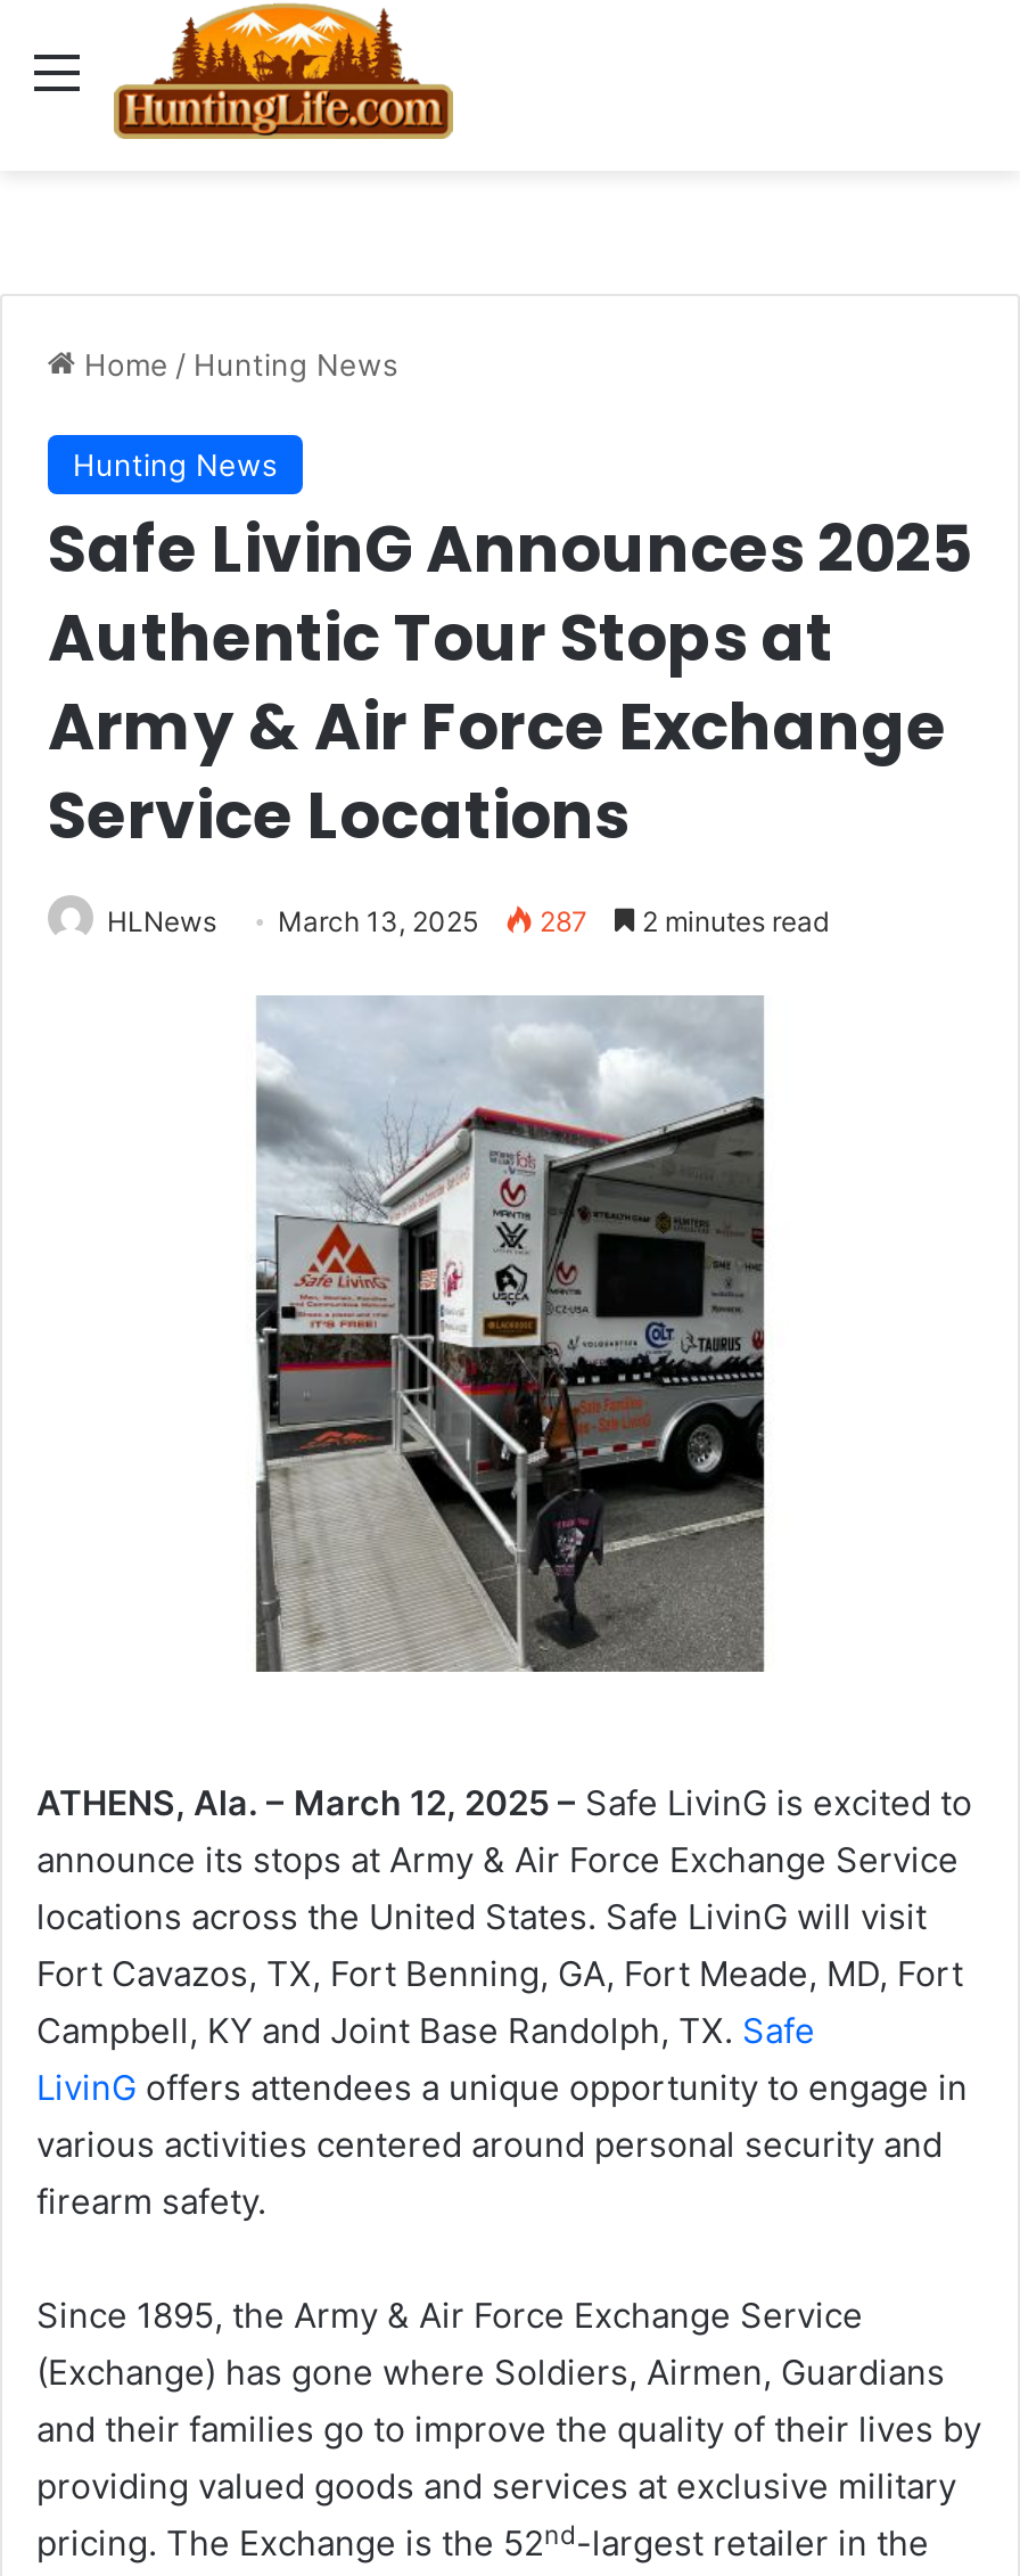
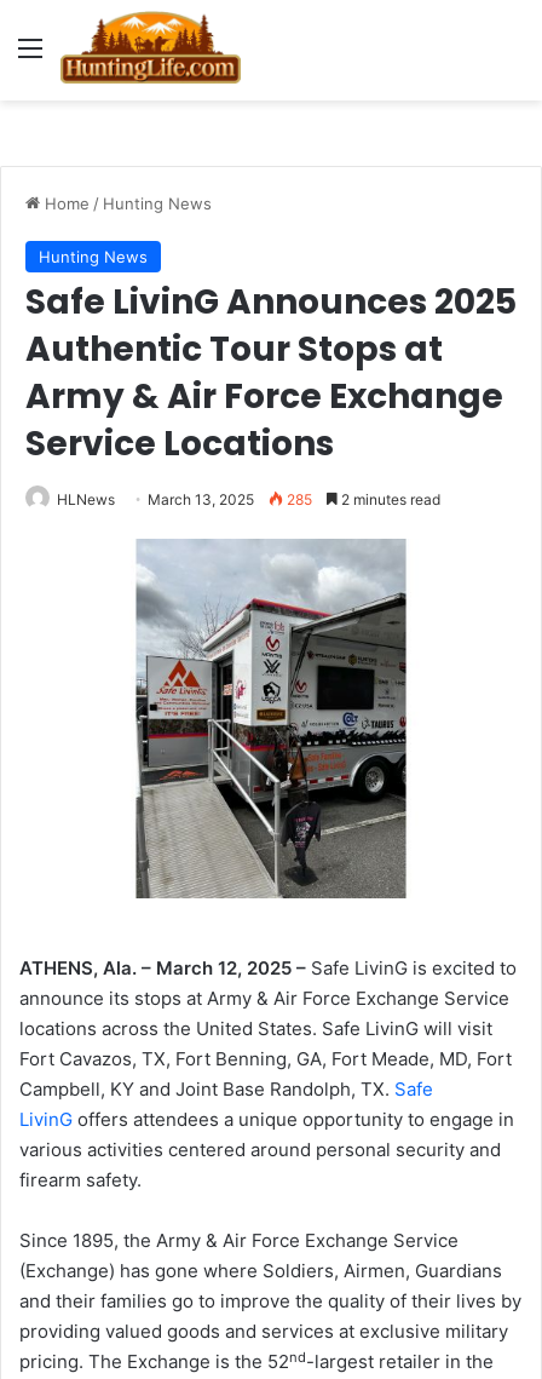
- HLNews March 13, 2025 287 2 minutes read
+ HLNews March 13, 2025 285 2 minutes read
